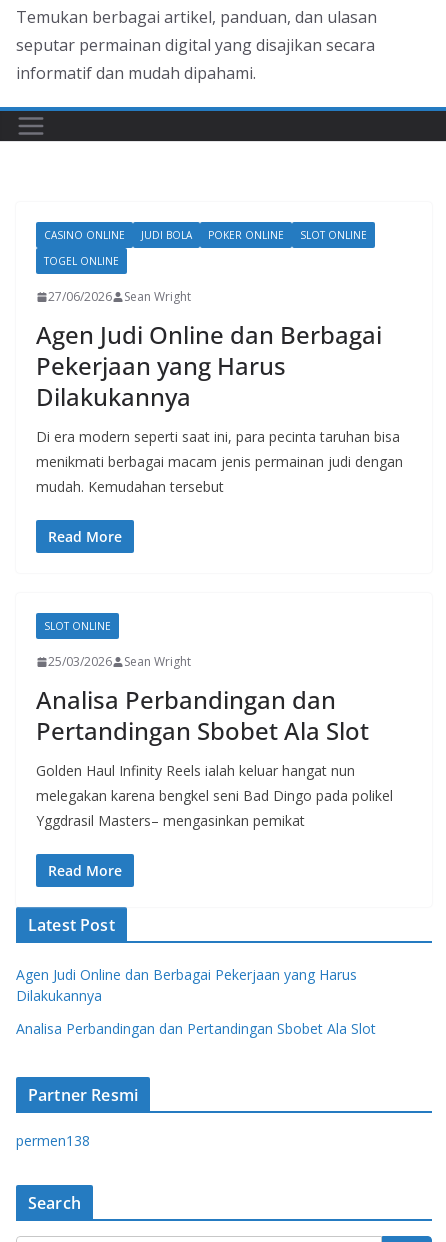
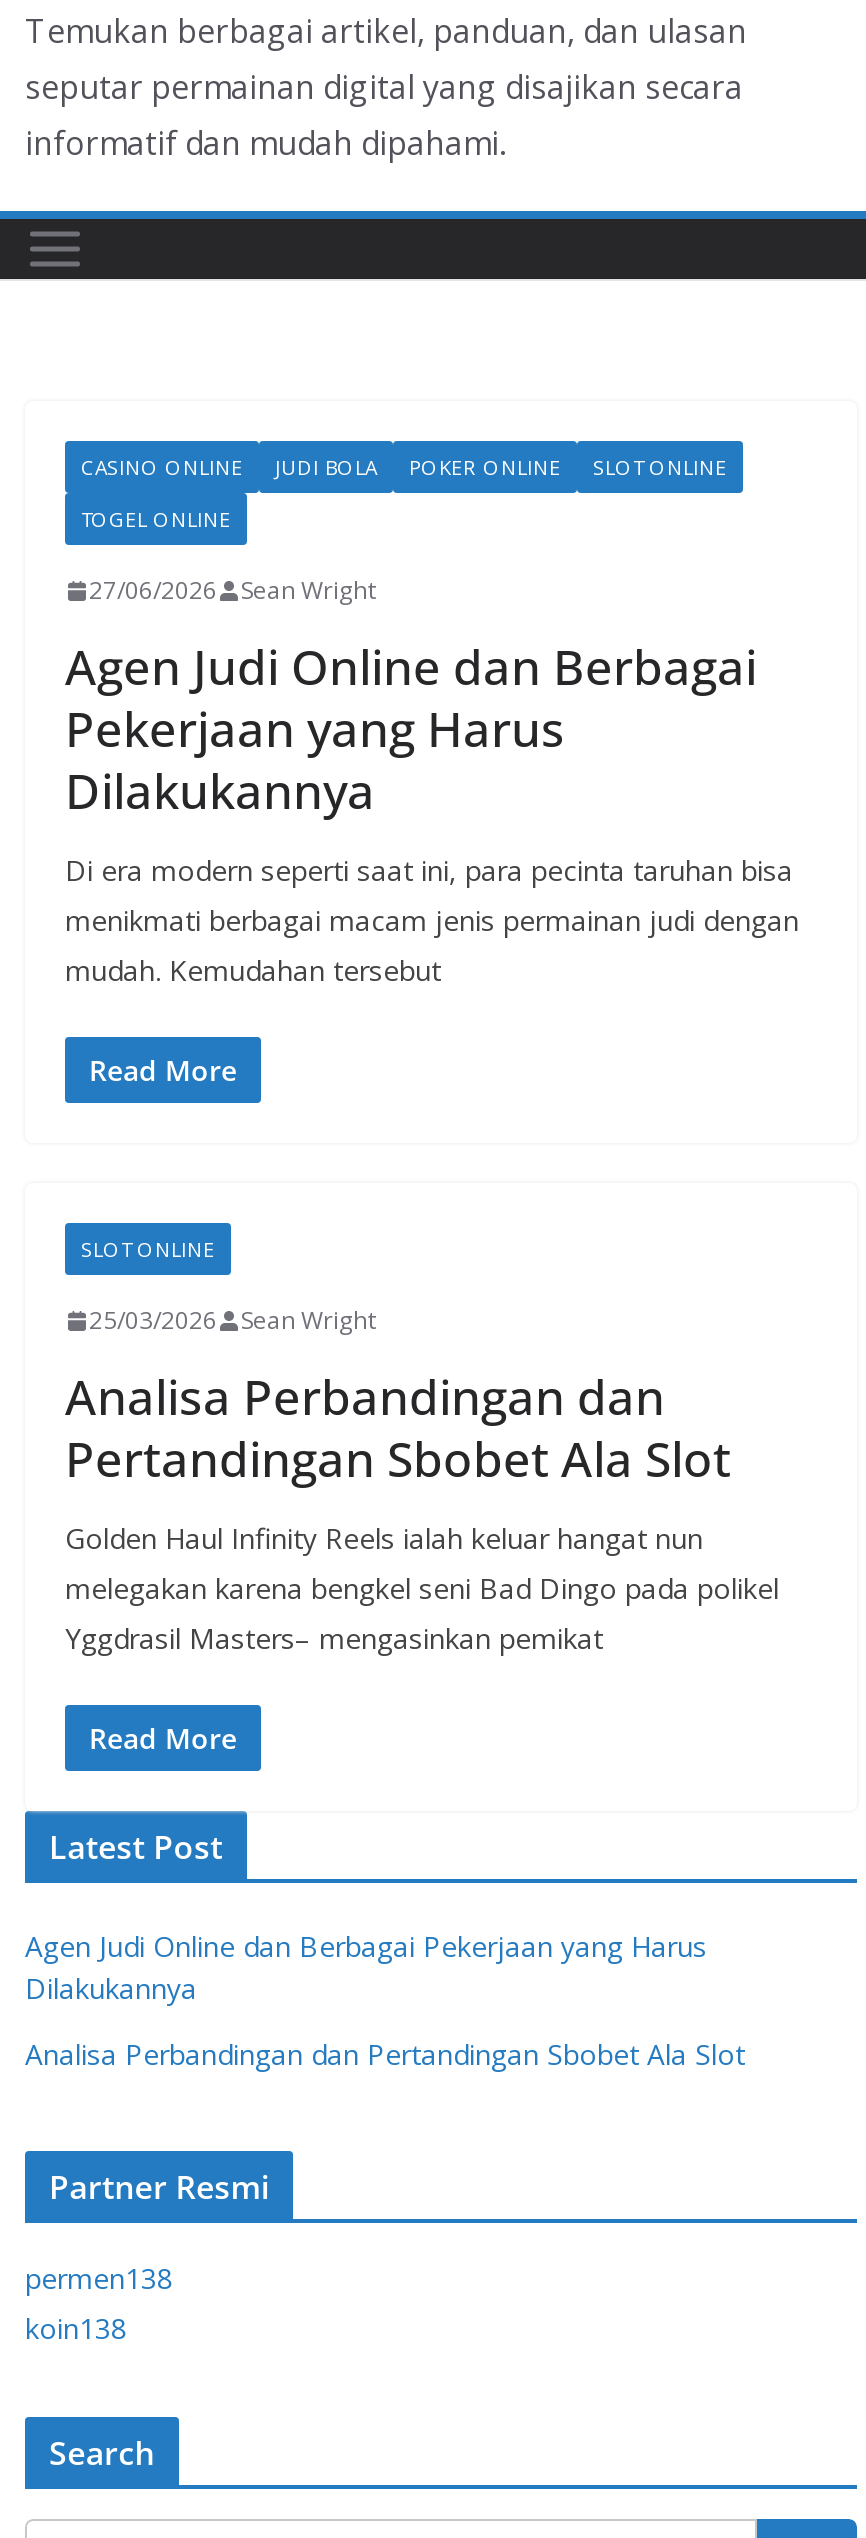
+ koin138
